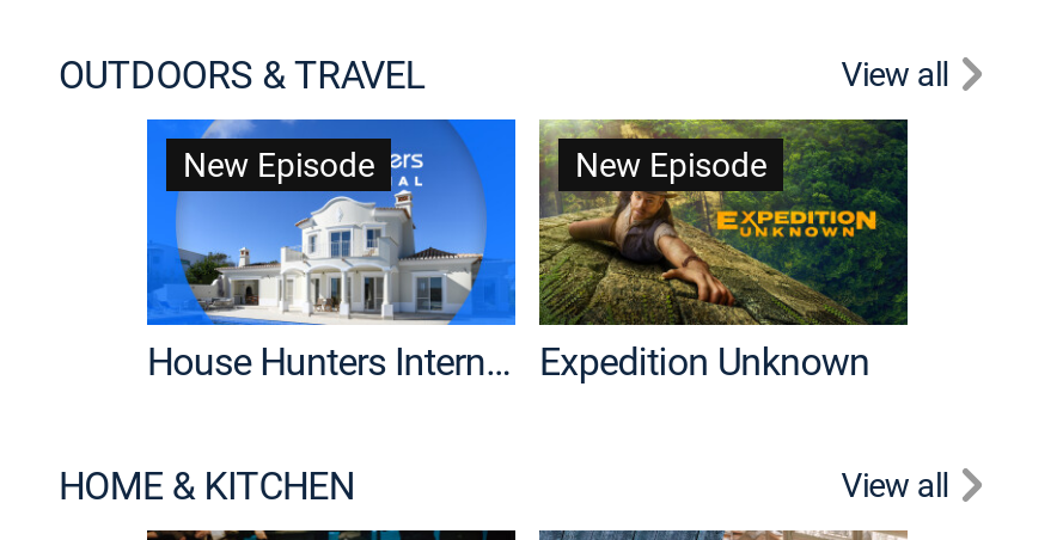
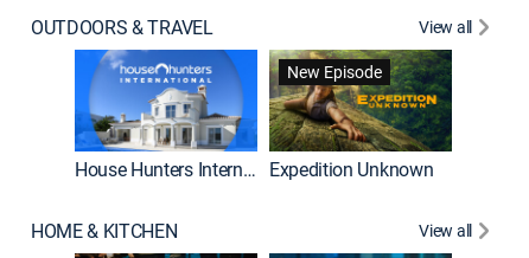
- New Episode
